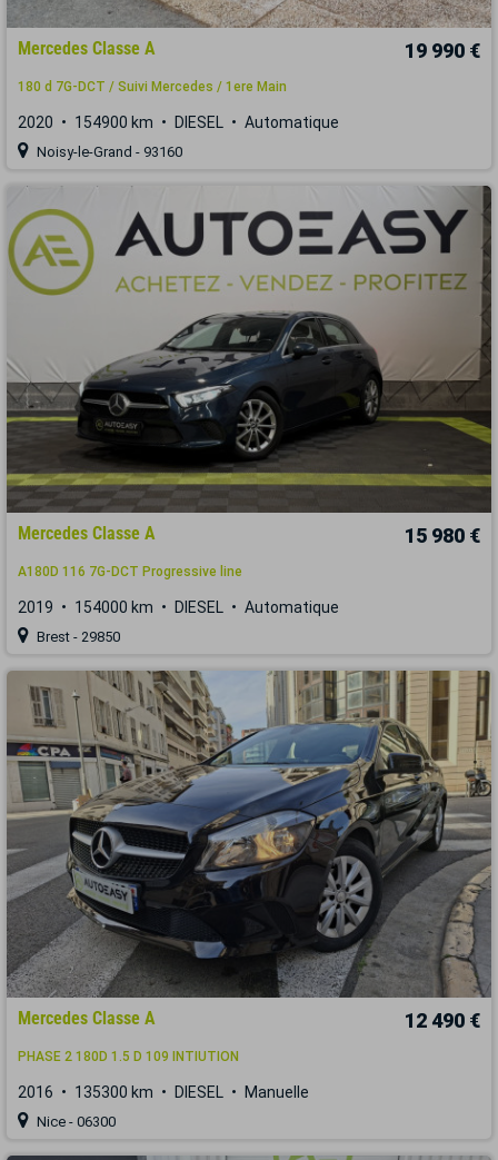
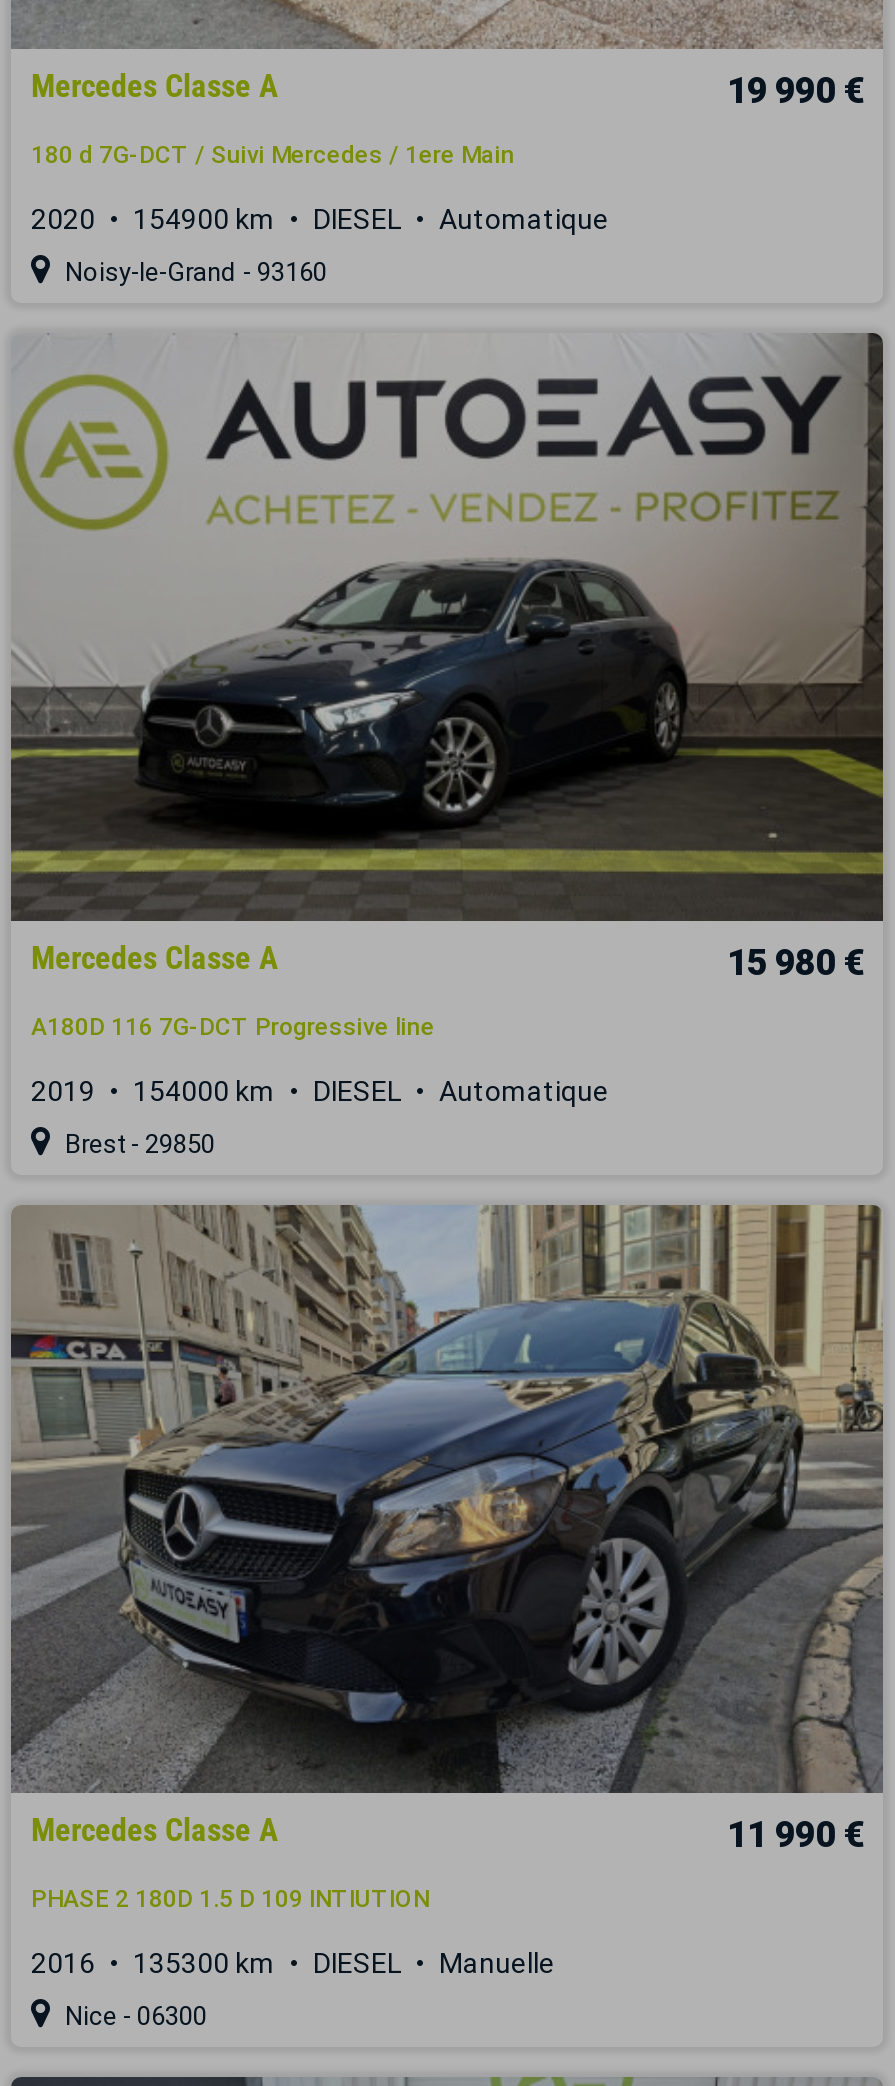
- 12 490 €
+ 11 990 €
